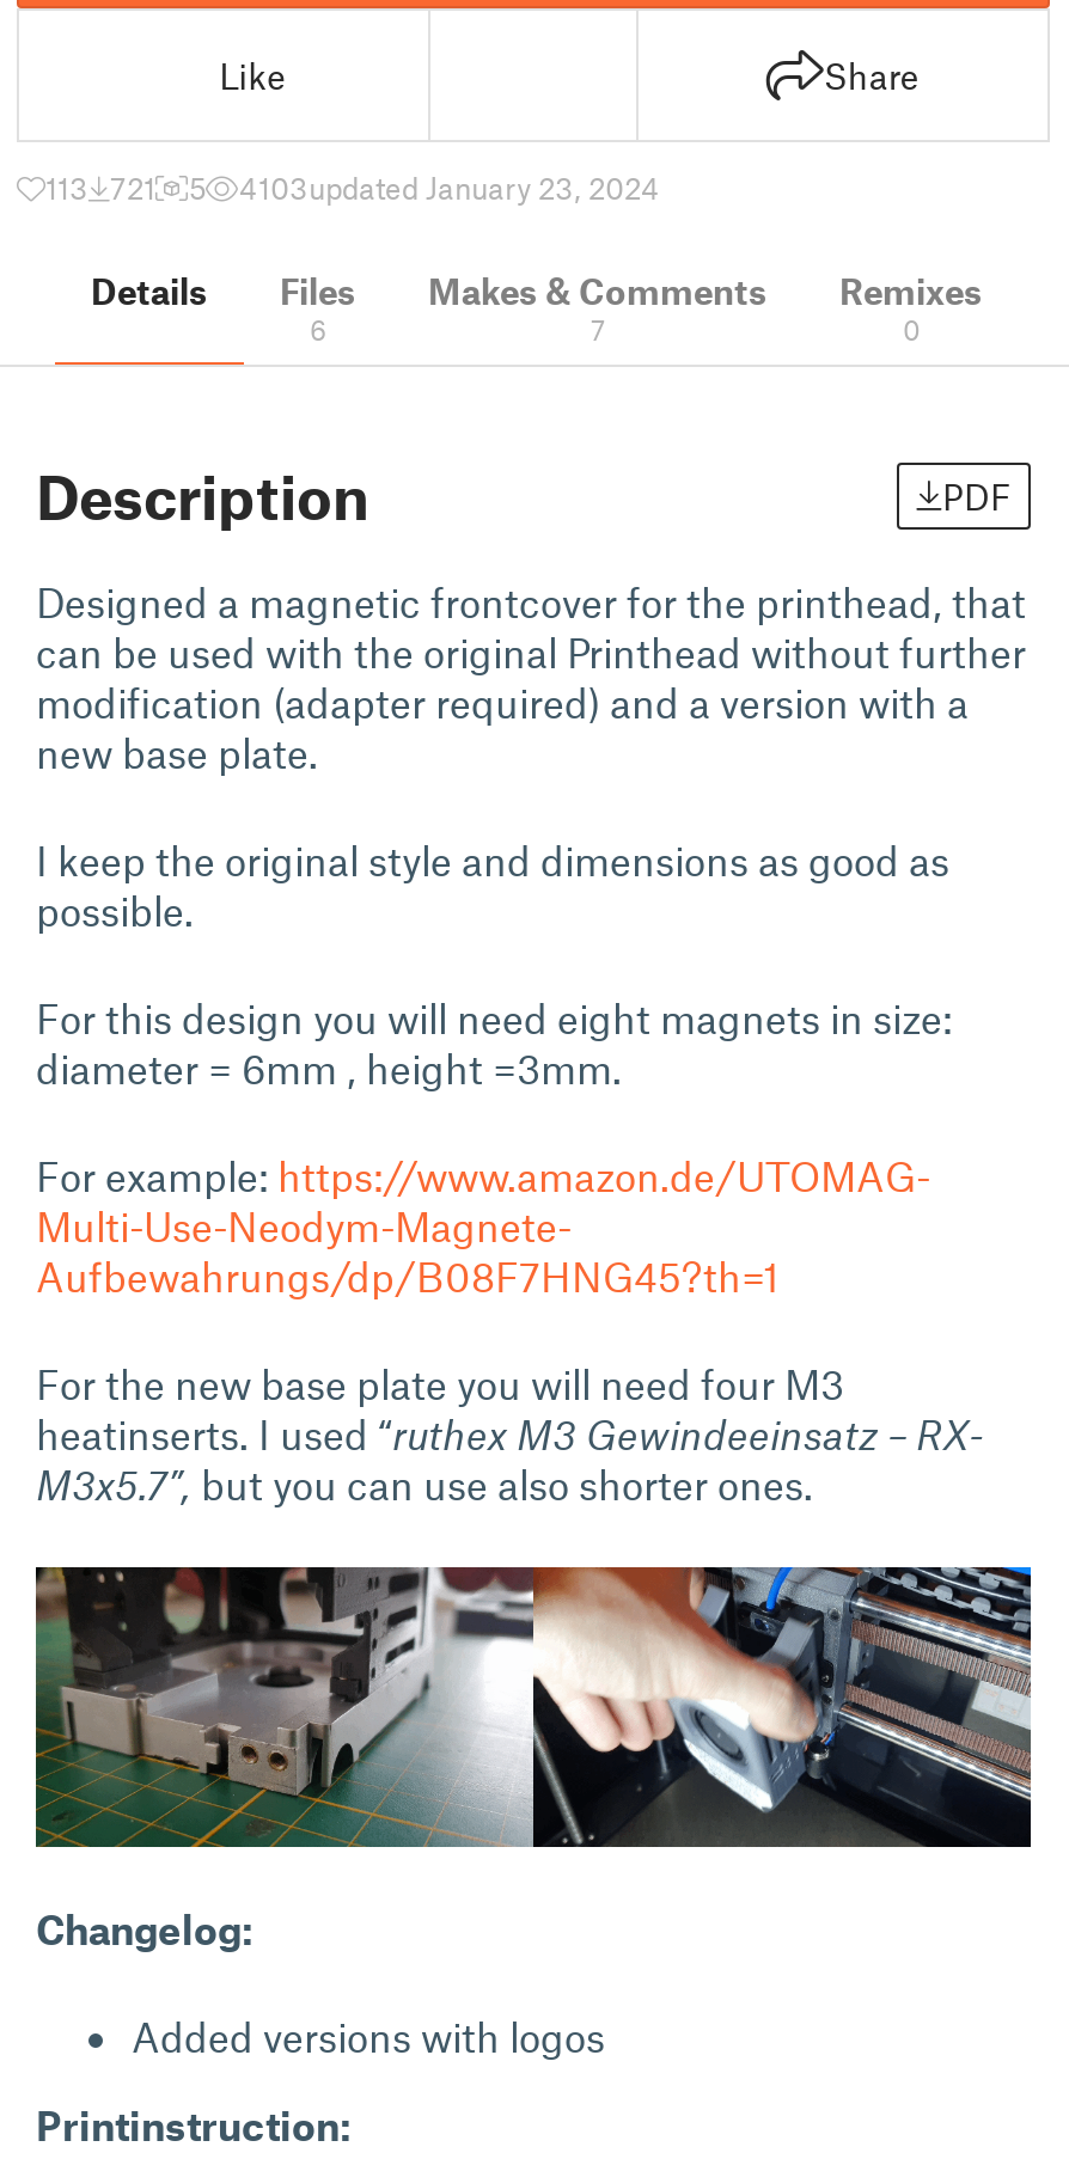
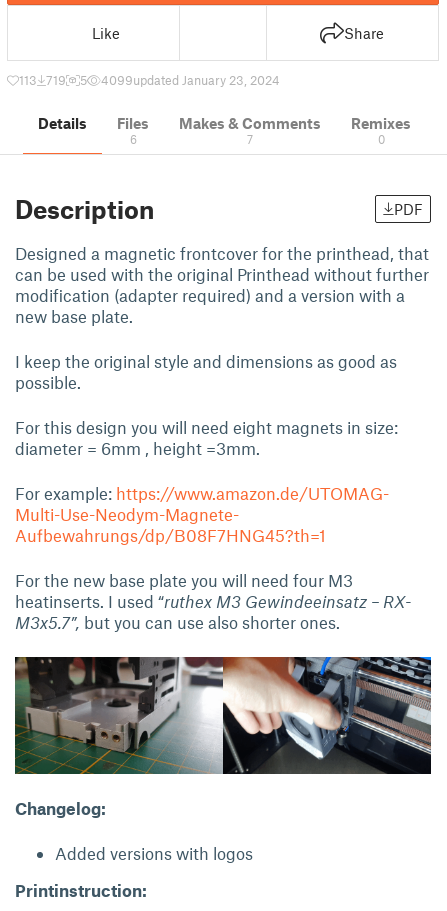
- 113 721
+ 113 719

- 4103updated January 23, 2024
+ 4099updated January 23, 2024
